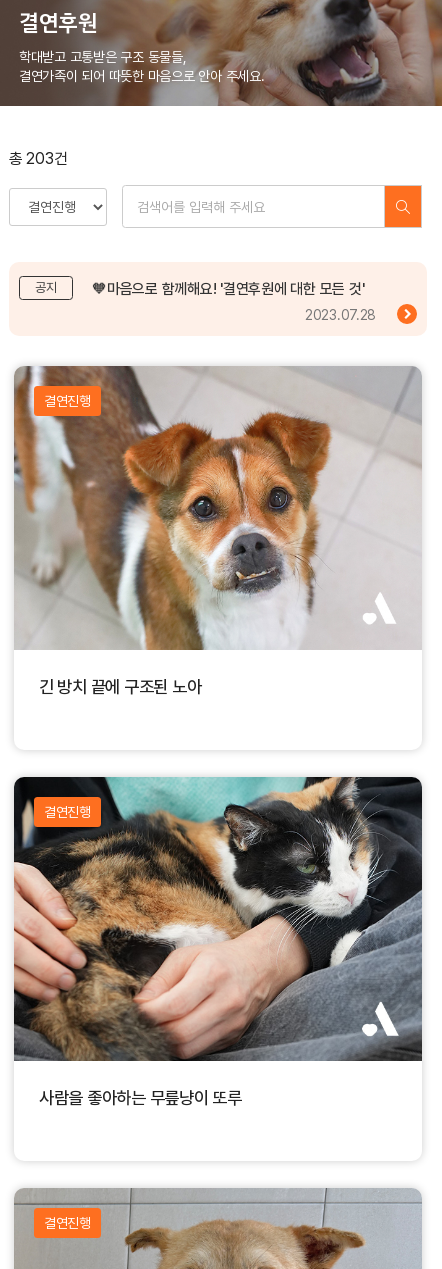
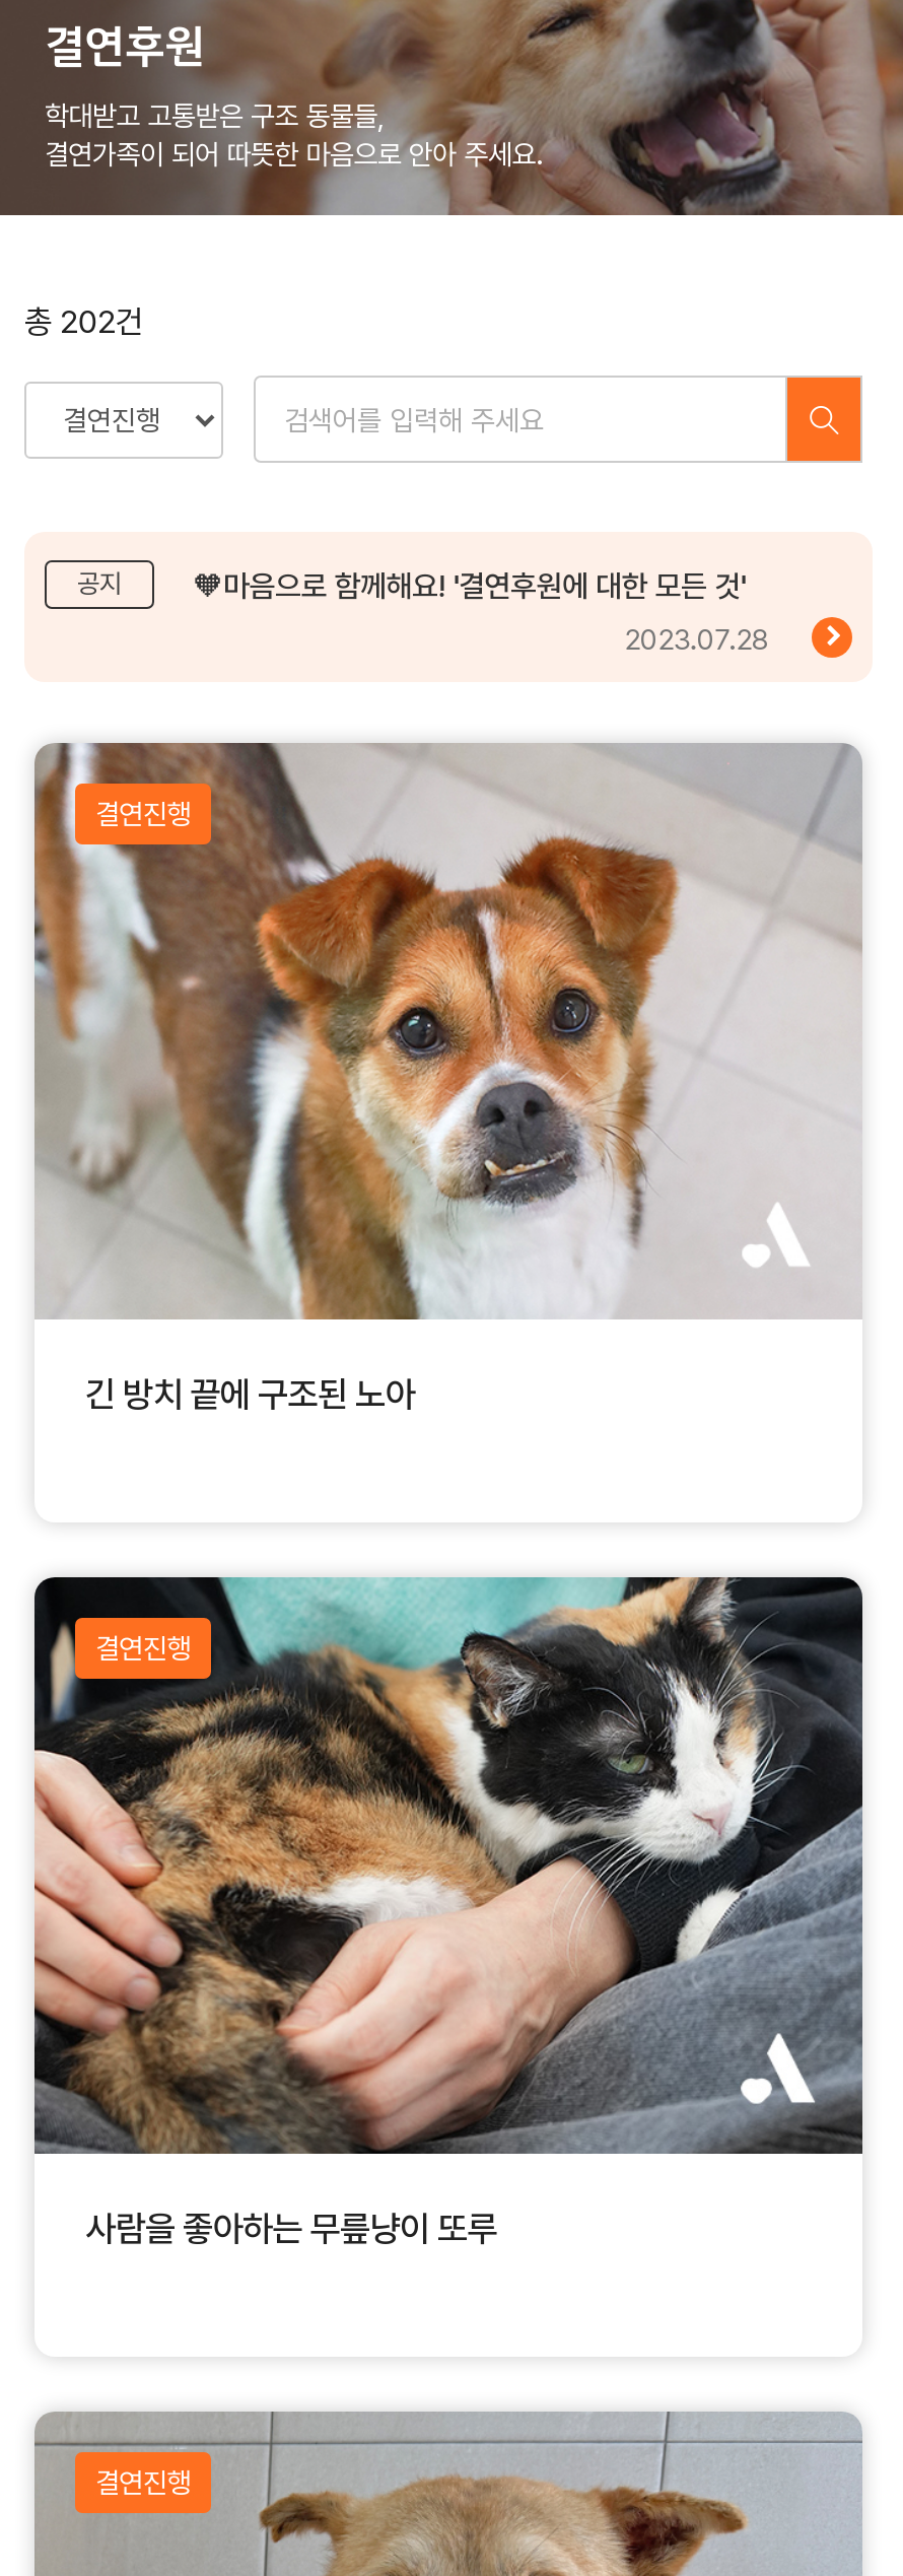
- 총 203건
+ 총 202건
